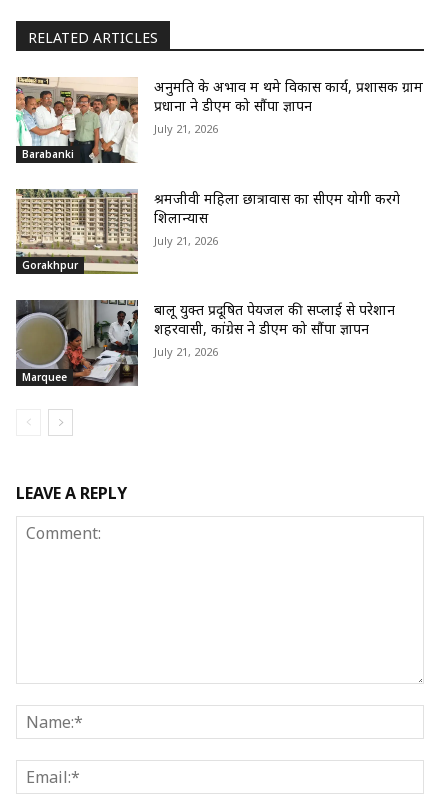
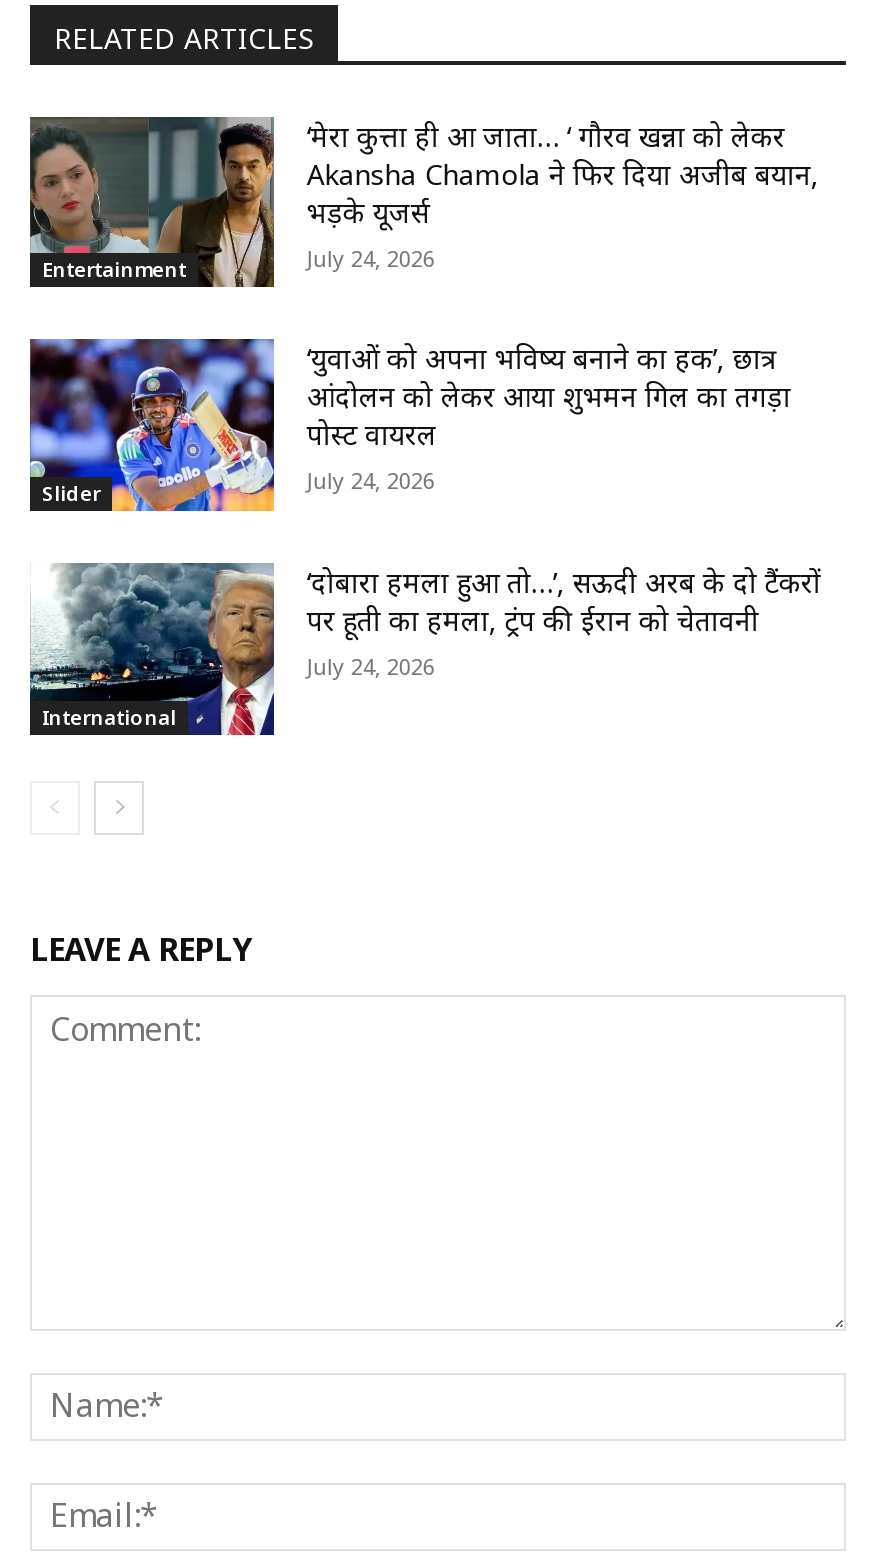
- [image]
- Barabanki
+ [image]
+ Entertainment

- अनुमति के अभाव में थमे विकास कार्य, प्रशासक ग्राम
- प्रधानों ने डीएम को सौंपा ज्ञापन
- July 21, 2026
+ ‘मेरा कुत्ता ही आ जाता… ‘ गौरव खन्ना को लेकर
+ Akansha Chamola ने फिर दिया अजीब बयान,
+ भड़के यूजर्स
+ July 24, 2026

- [image]
- Gorakhpur
+ [image]
+ Slider

- श्रमजीवी महिला छात्रावास का सीएम योगी करेंगे
- शिलान्यास
- July 21, 2026
+ ‘युवाओं को अपना भविष्य बनाने का हक’, छात्र
+ आंदोलन को लेकर आया शुभमन गिल का तगड़ा
+ पोस्ट वायरल
+ July 24, 2026

- [image]
- Marquee
+ [image]
+ International

- बालू युक्त प्रदूषित पेयजल की सप्लाई से परेशान
- शहरवासी, कांग्रेस ने डीएम को सौंपा ज्ञापन
- July 21, 2026
+ ‘दोबारा हमला हुआ तो…’, सऊदी अरब के दो टैंकरों
+ पर हूती का हमला, ट्रंप की ईरान को चेतावनी
+ July 24, 2026
